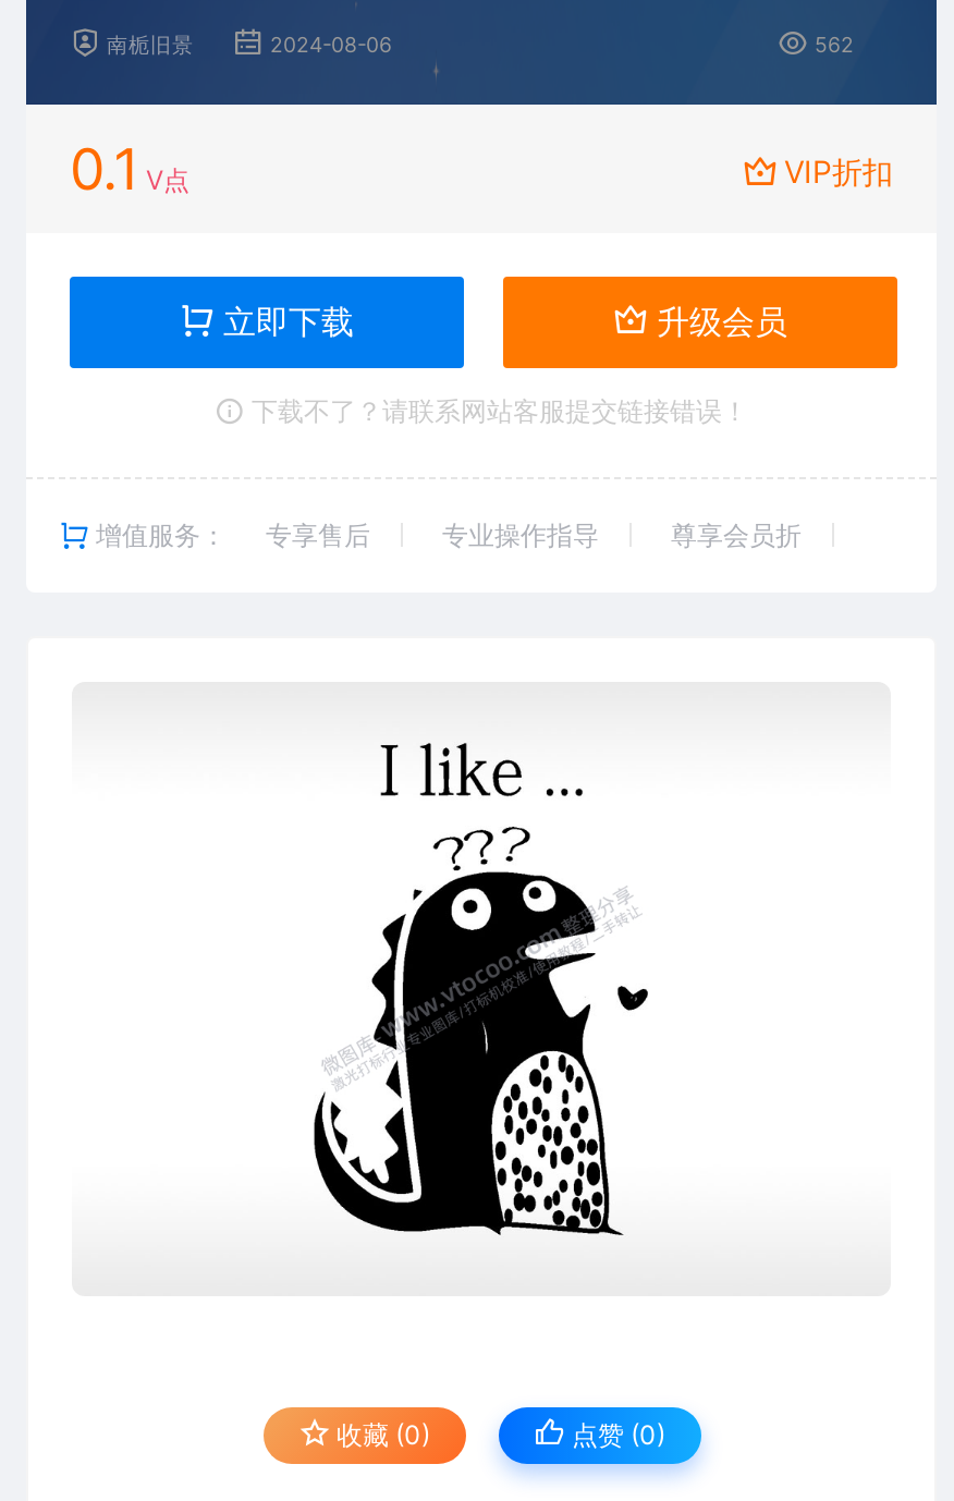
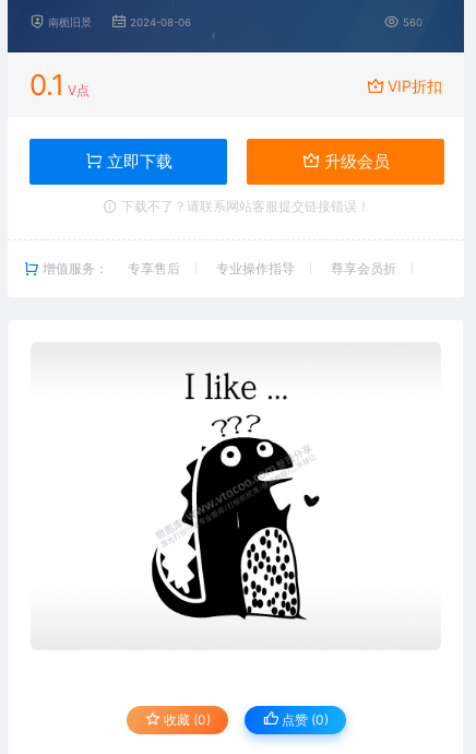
- 562
+ 560
